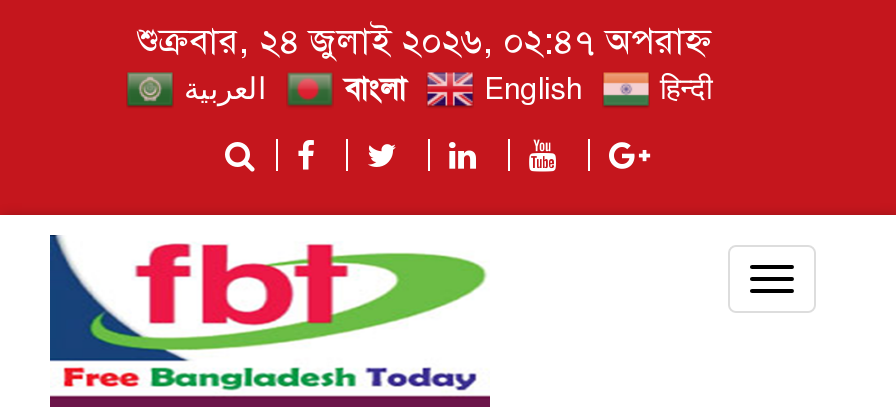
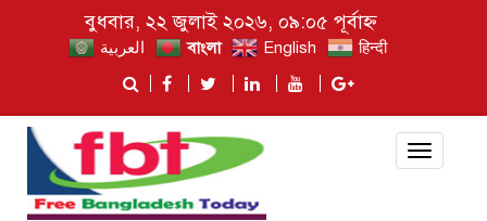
- শুক্রবার, ২৪ জুলাই ২০২৬, ০২:৪৭ অপরাহ্ন
+ বুধবার, ২২ জুলাই ২০২৬, ০৯:০৫ পূর্বাহ্ন
